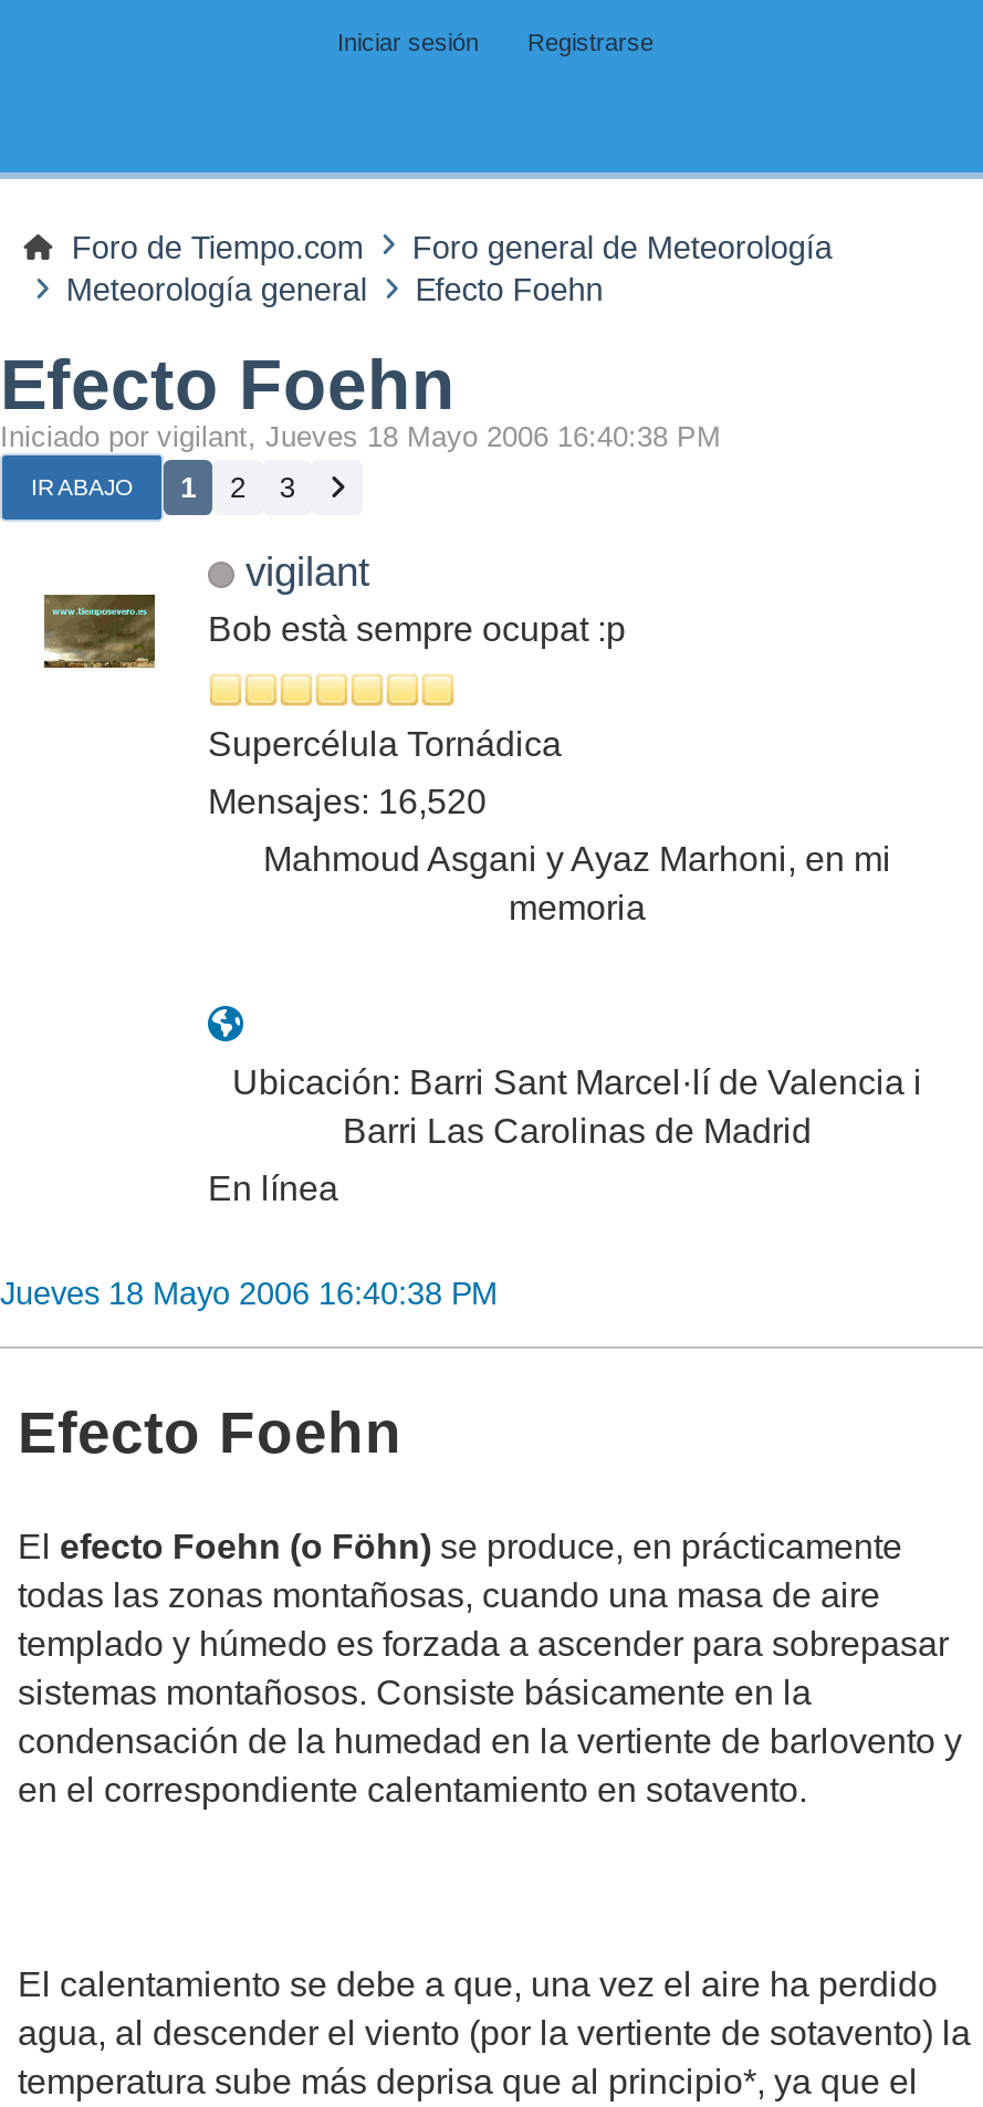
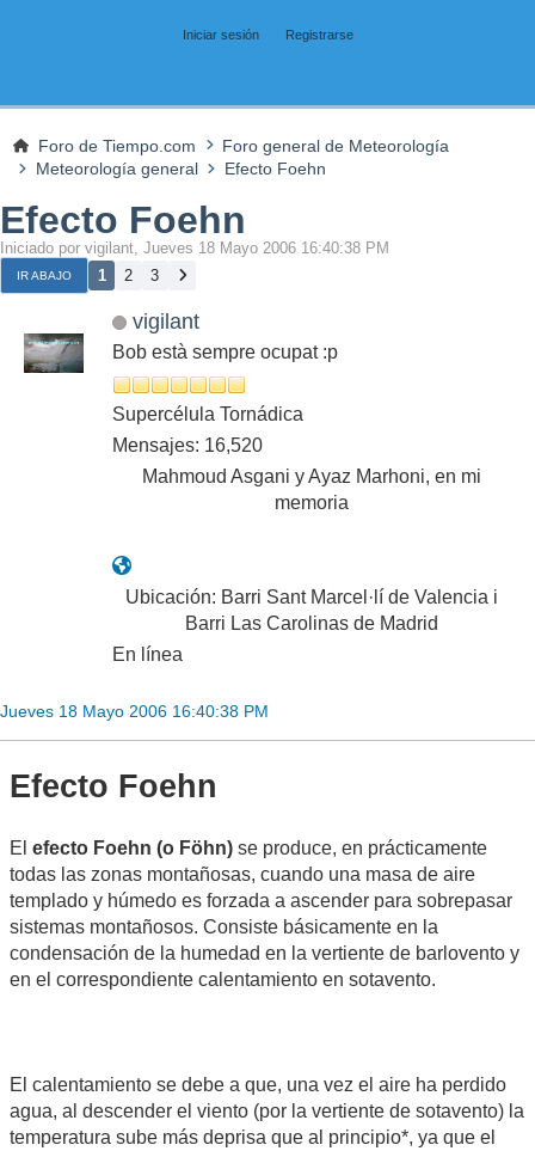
- [image]
+ [image]
